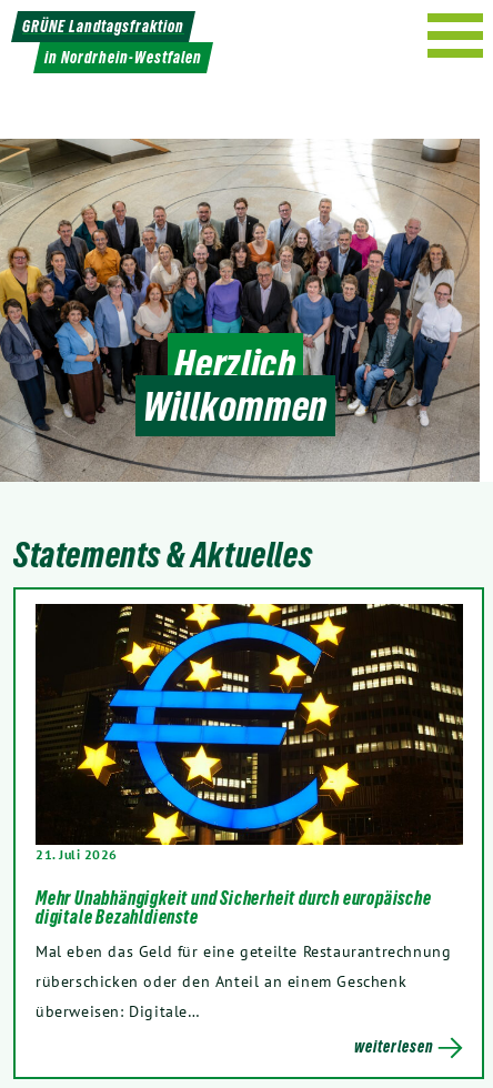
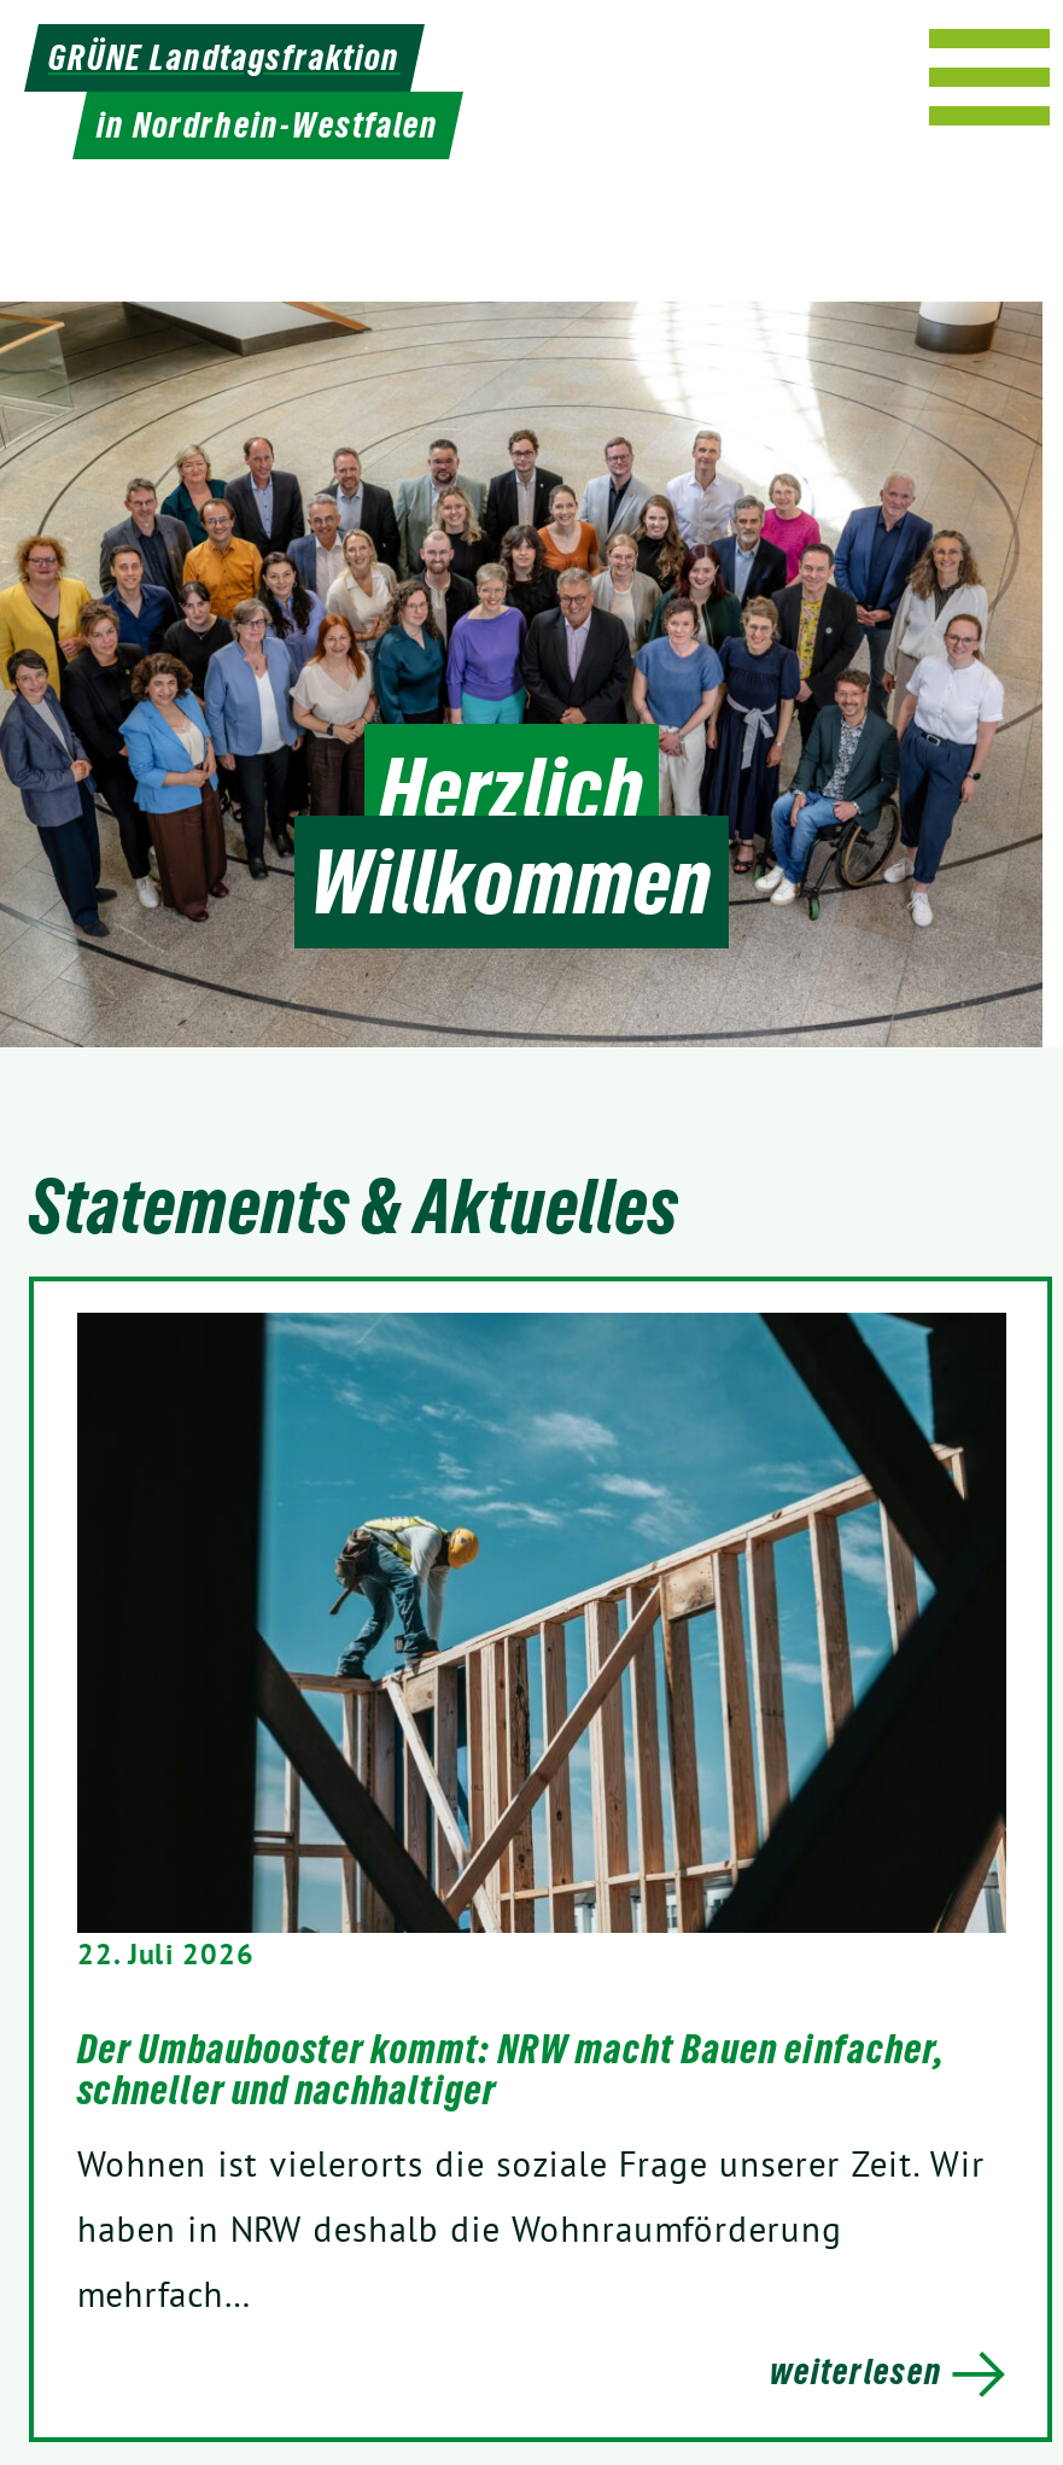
- [image]
- 21. Juli 2026
+ [image]
+ 22. Juli 2026

- Mehr Unabhängigkeit und Sicherheit durch europäische
- digitale Bezahldienste
+ Der Umbaubooster kommt: NRW macht Bauen einfacher,
+ schneller und nachhaltiger

- Mal eben das Geld für eine geteilte Restaurantrechnung
- rüberschicken oder den Anteil an einem Geschenk
- überweisen: Digitale…
+ Wohnen ist vielerorts die soziale Frage unserer Zeit. Wir
+ haben in NRW deshalb die Wohnraumförderung
+ mehrfach…
